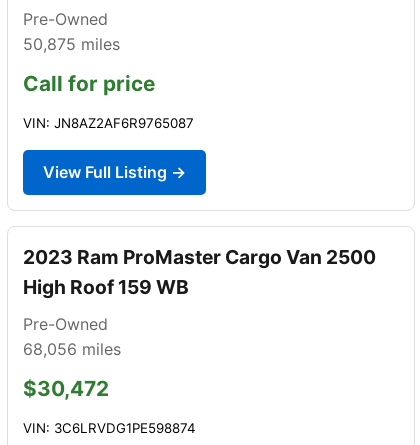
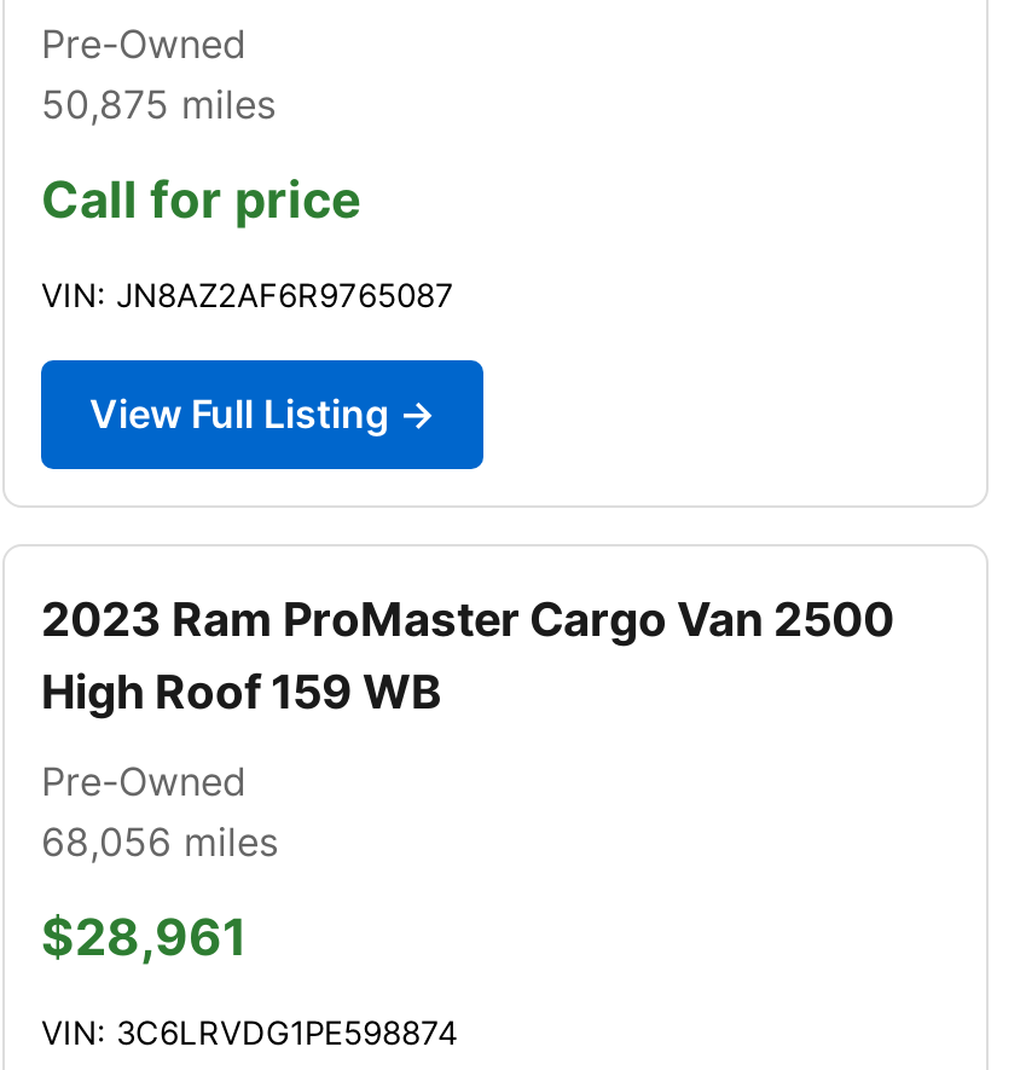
- $30,472
+ $28,961
